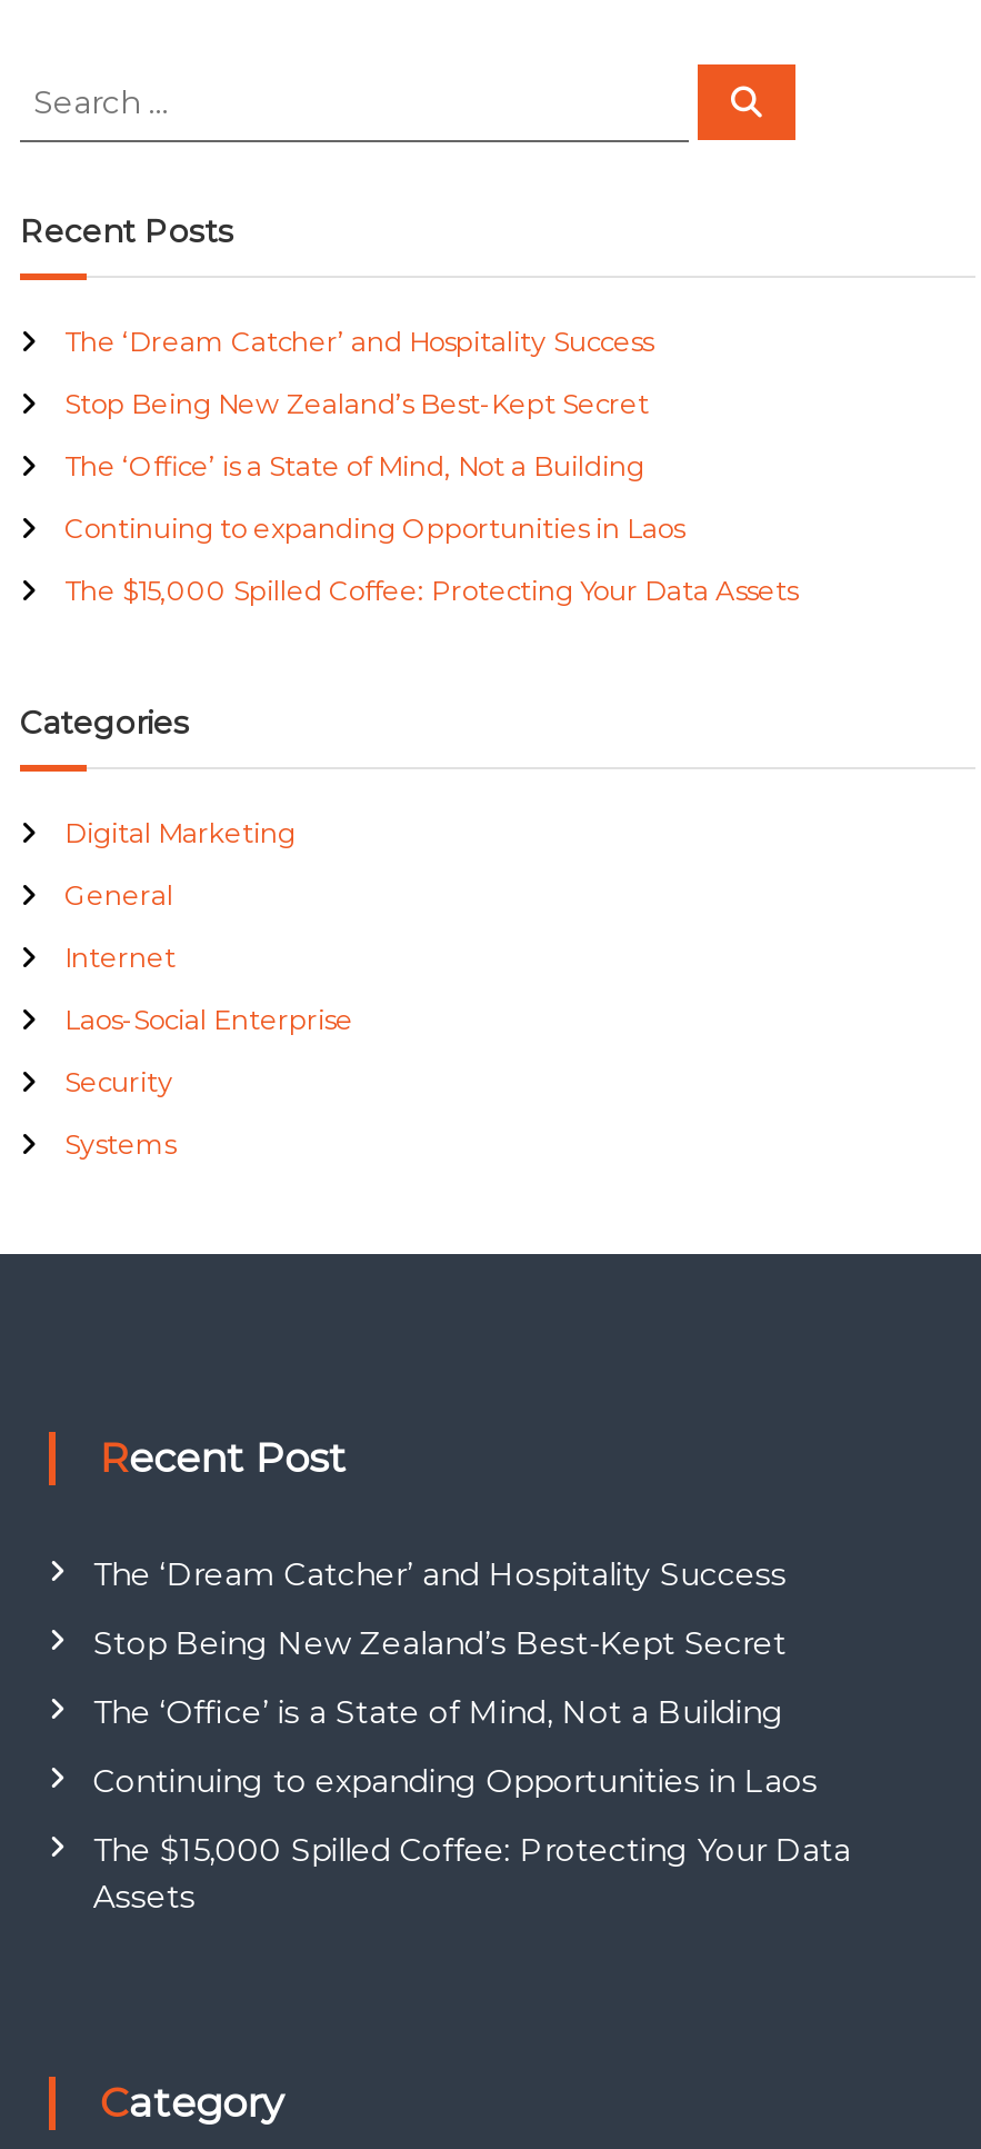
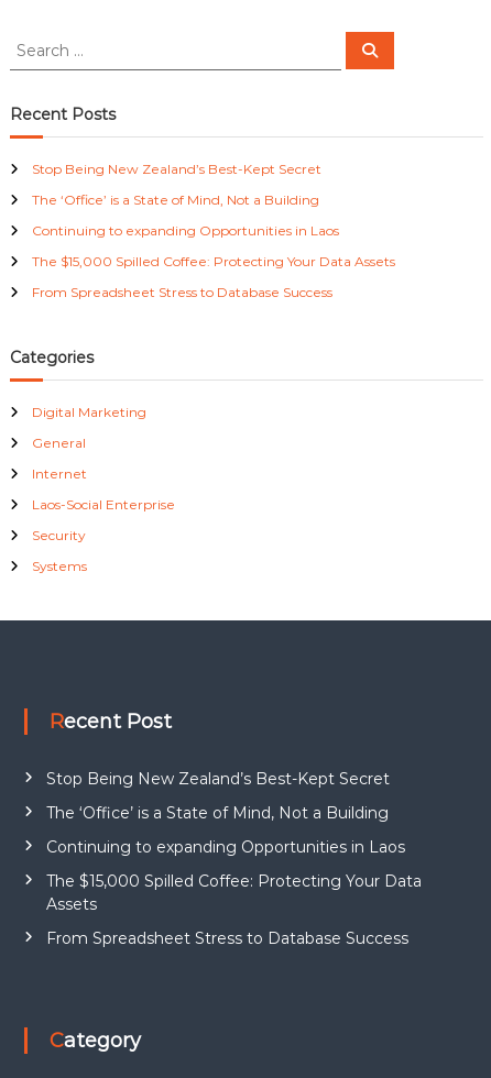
- The ‘Dream Catcher’ and Hospitality Success

moved up: Stop Being New Zealand’s Best-Kept Secret | The ‘Office’ is a State of Mind, Not a Building | Continuing to expanding Opportunities in Laos | The $15,000 Spilled Coffee: Protecting Your Data Assets

+ From Spreadsheet Stress to Database Success

- The ‘Dream Catcher’ and Hospitality Success

moved up: Stop Being New Zealand’s Best-Kept Secret | The ‘Office’ is a State of Mind, Not a Building | Continuing to expanding Opportunities in Laos | The $15,000 Spilled Coffee: Protecting Your Data | Assets

+ From Spreadsheet Stress to Database Success
